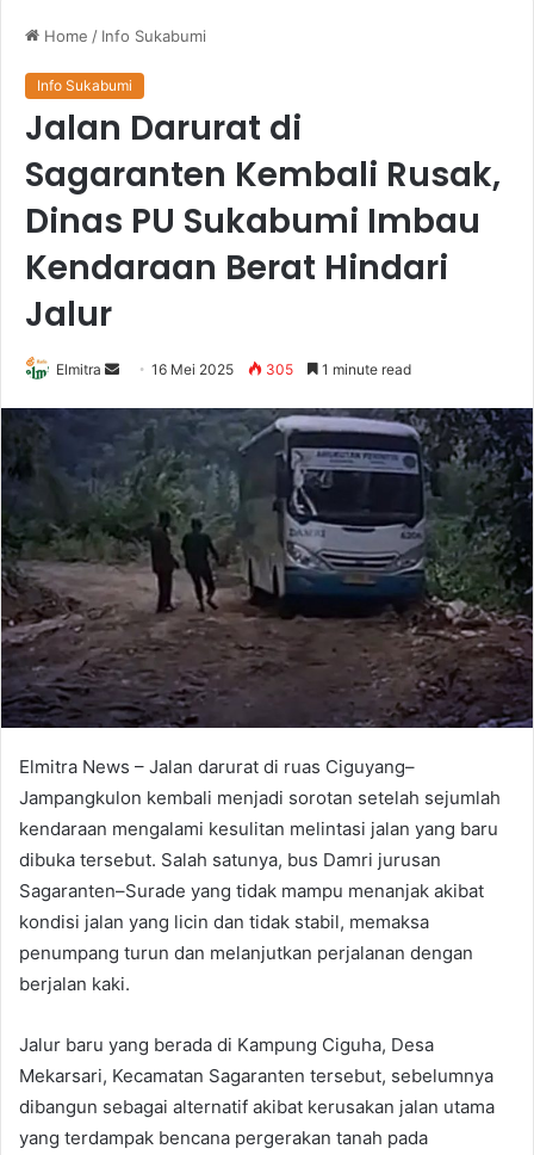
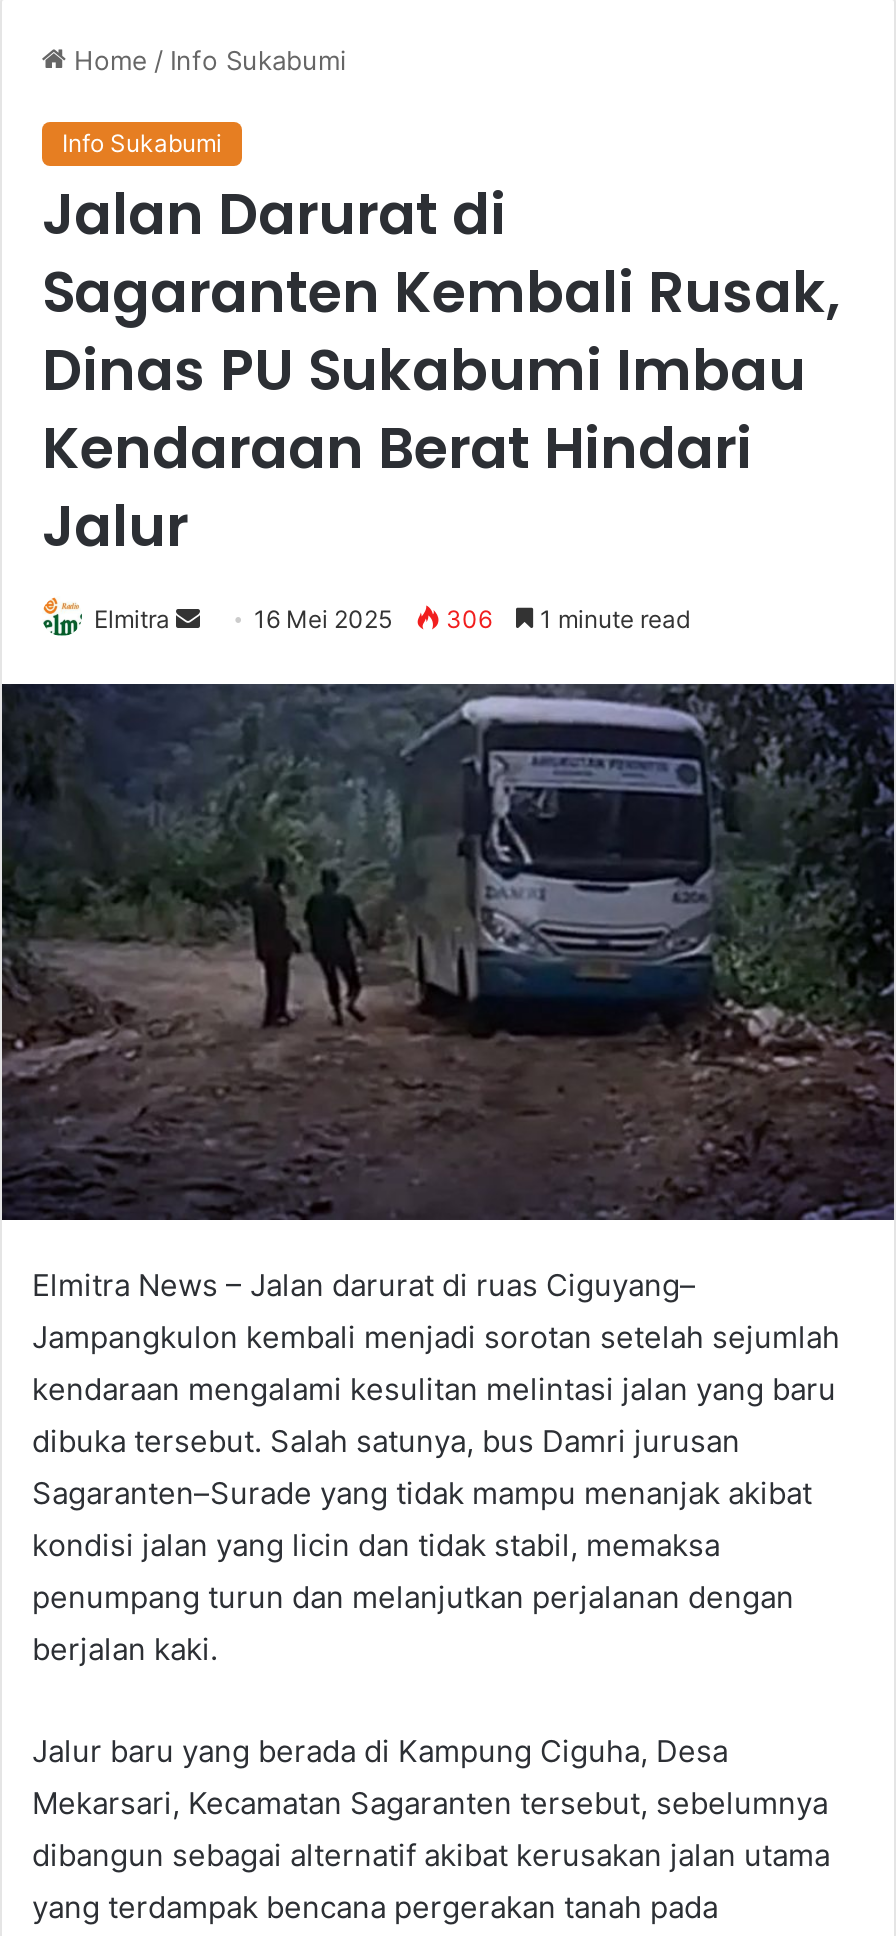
- 305
+ 306
